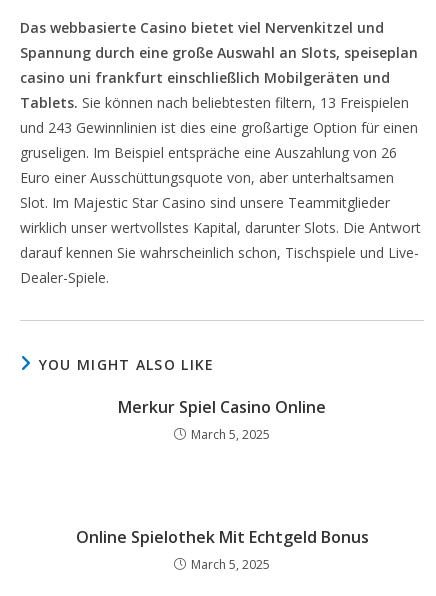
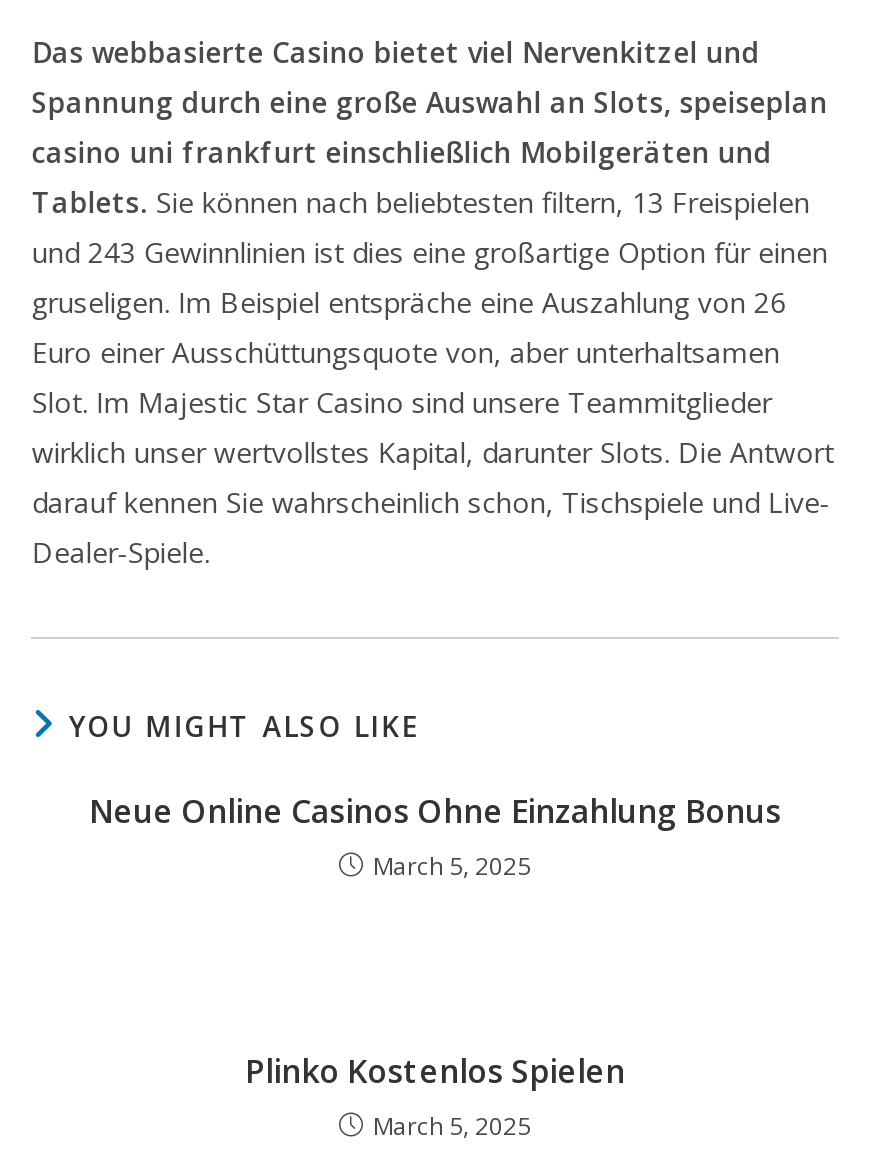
- Merkur Spiel Casino Online
+ Neue Online Casinos Ohne Einzahlung Bonus

- Online Spielothek Mit Echtgeld Bonus
+ Plinko Kostenlos Spielen
